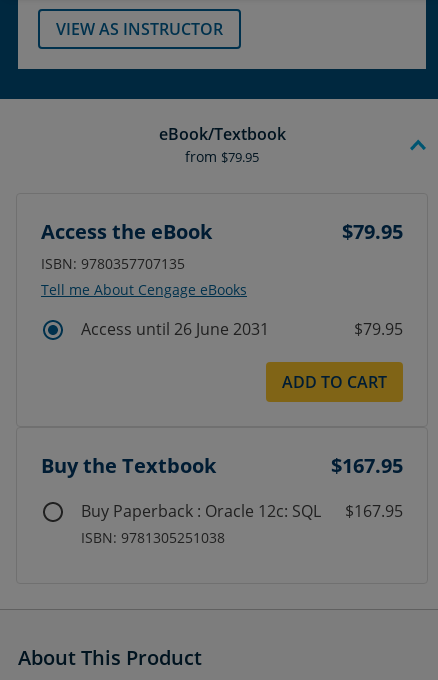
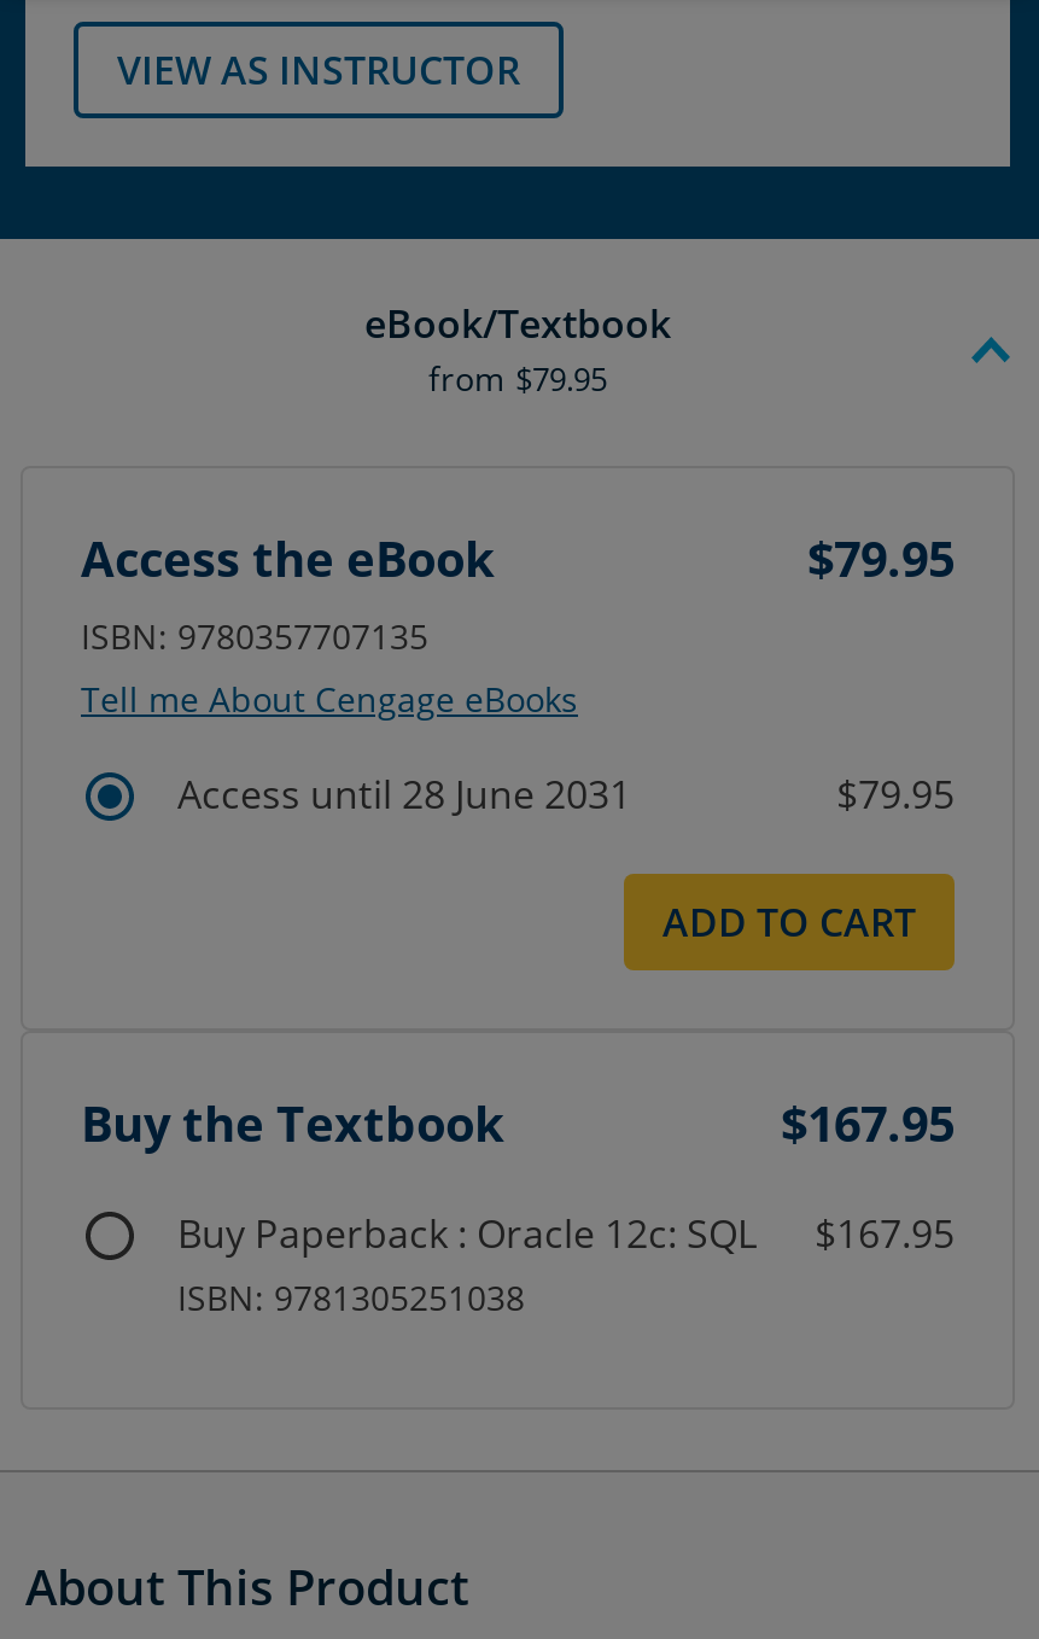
- Access until 26 June 2031
+ Access until 28 June 2031
